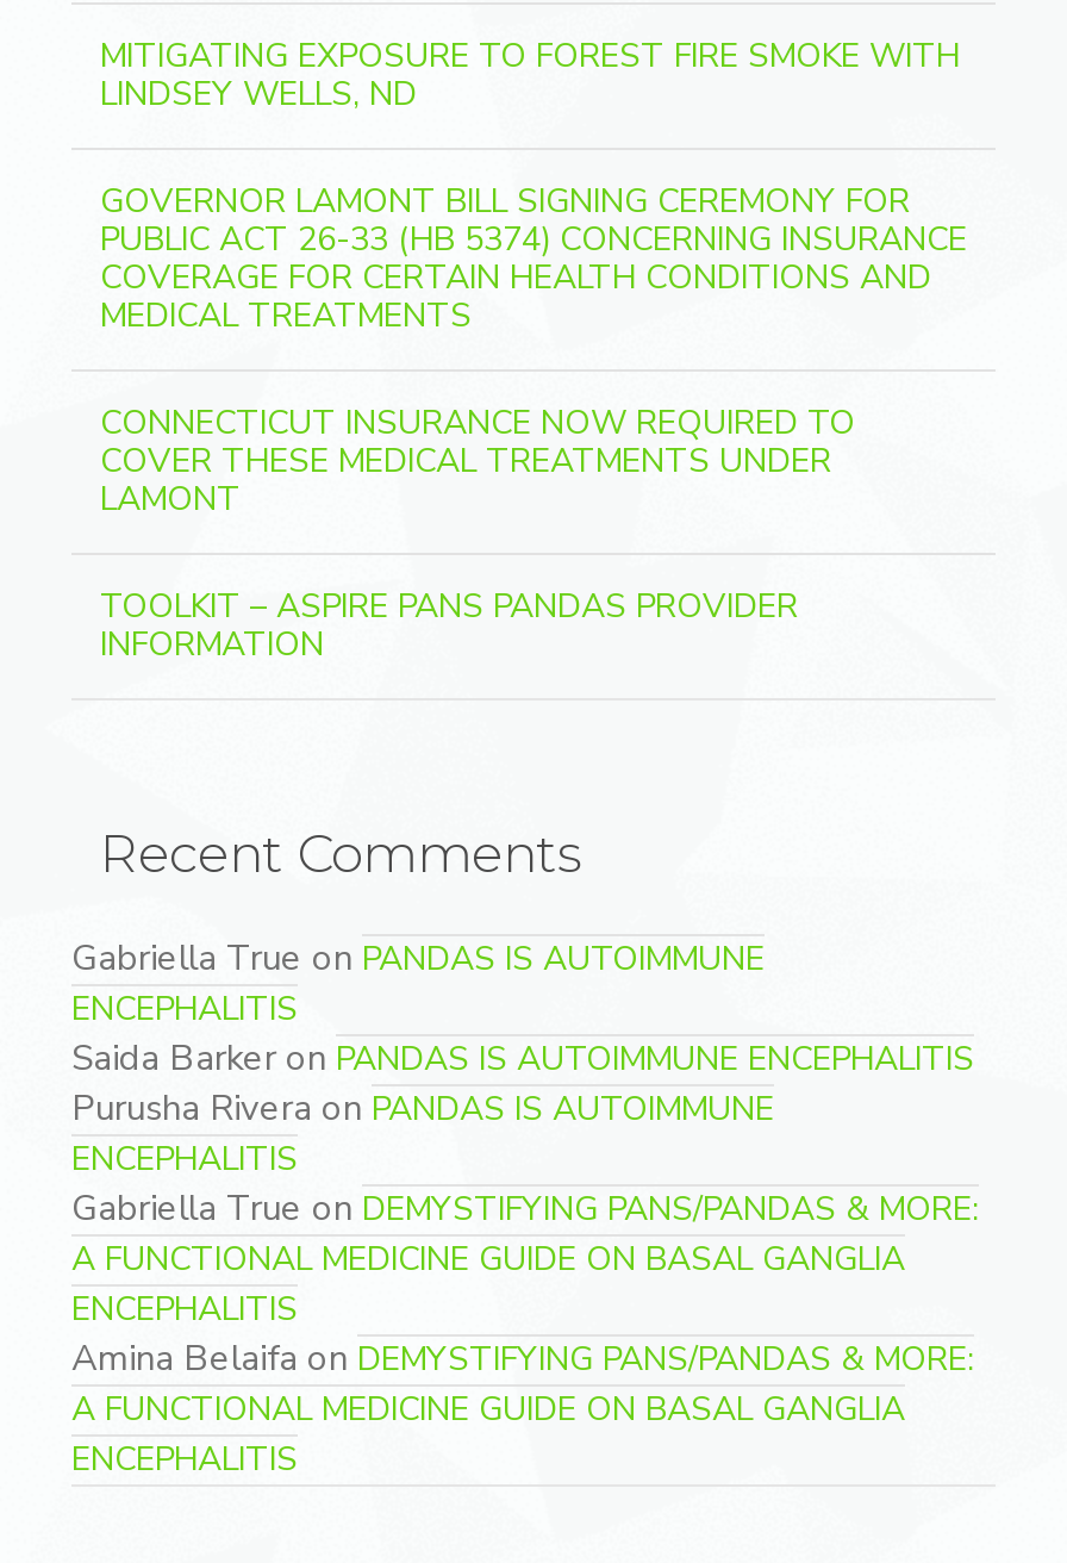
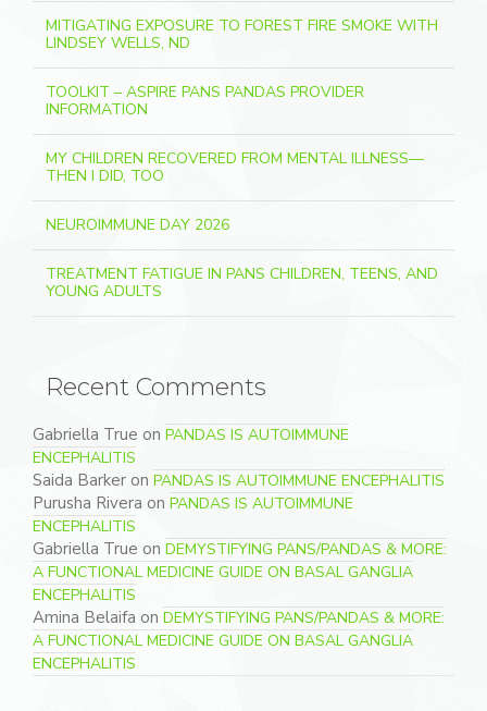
- GOVERNOR LAMONT BILL SIGNING CEREMONY FOR
- PUBLIC ACT 26-33 (HB 5374) CONCERNING INSURANCE
- COVERAGE FOR CERTAIN HEALTH CONDITIONS AND
- MEDICAL TREATMENTS
- CONNECTICUT INSURANCE NOW REQUIRED TO
- COVER THESE MEDICAL TREATMENTS UNDER
- LAMONT

moved up: TOOLKIT – ASPIRE PANS PANDAS PROVIDER | INFORMATION

+ MY CHILDREN RECOVERED FROM MENTAL ILLNESS—
+ THEN I DID, TOO
+ NEUROIMMUNE DAY 2026
+ TREATMENT FATIGUE IN PANS CHILDREN, TEENS, AND
+ YOUNG ADULTS
